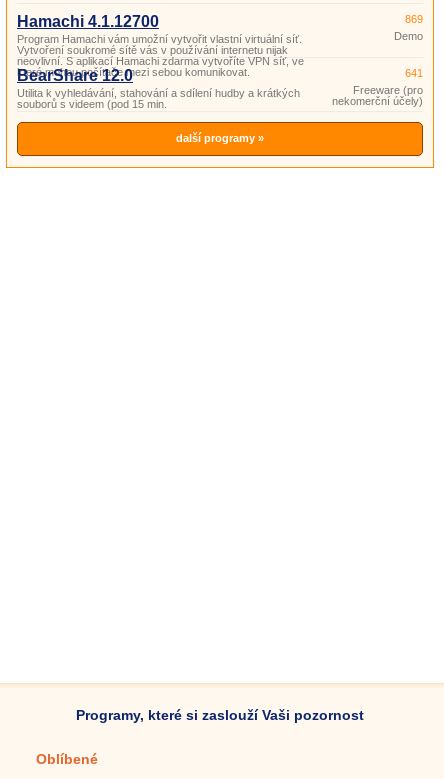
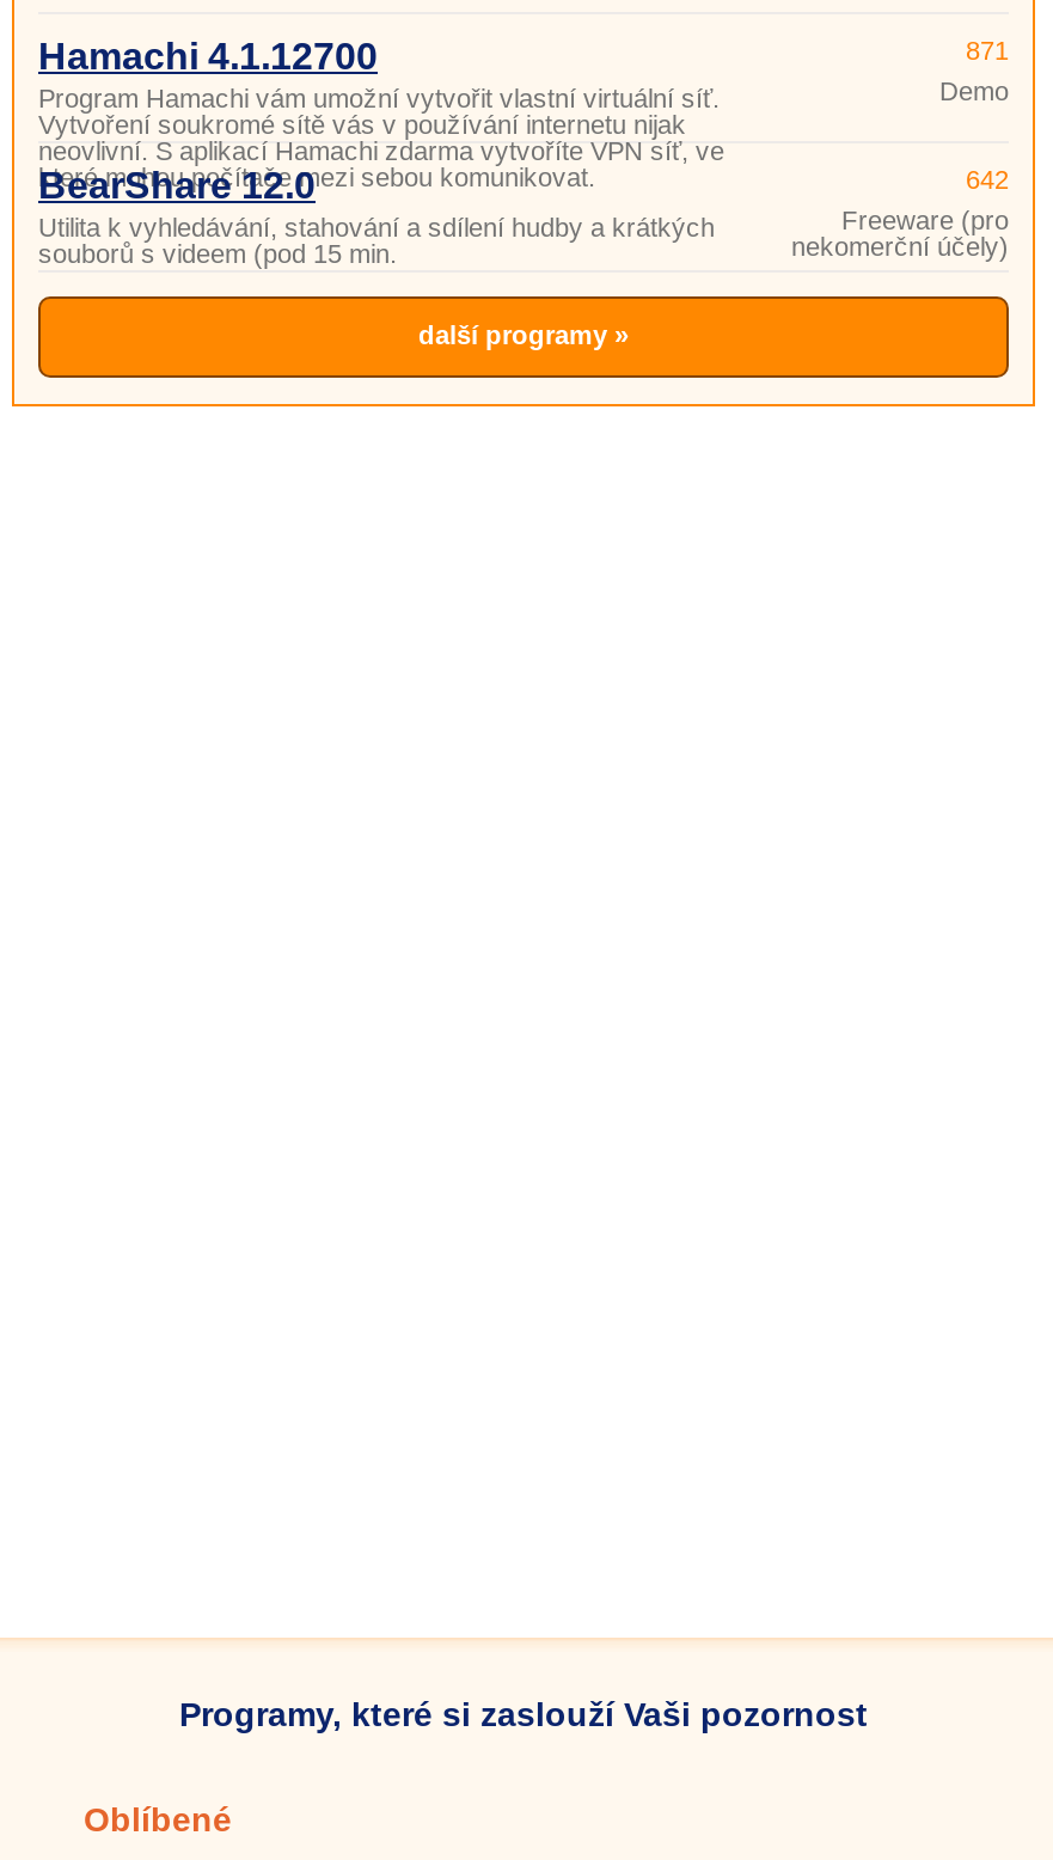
- 869
+ 871

- 641
+ 642
